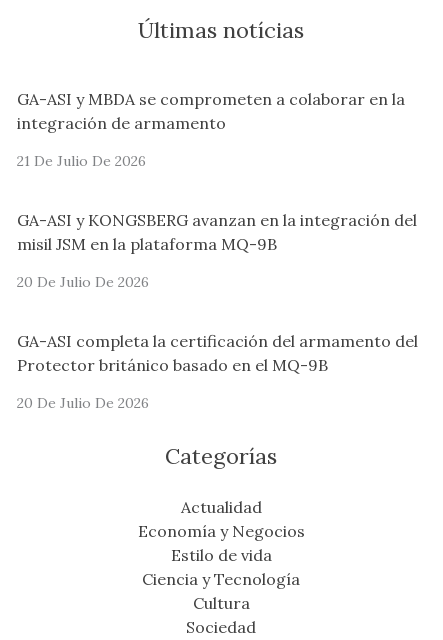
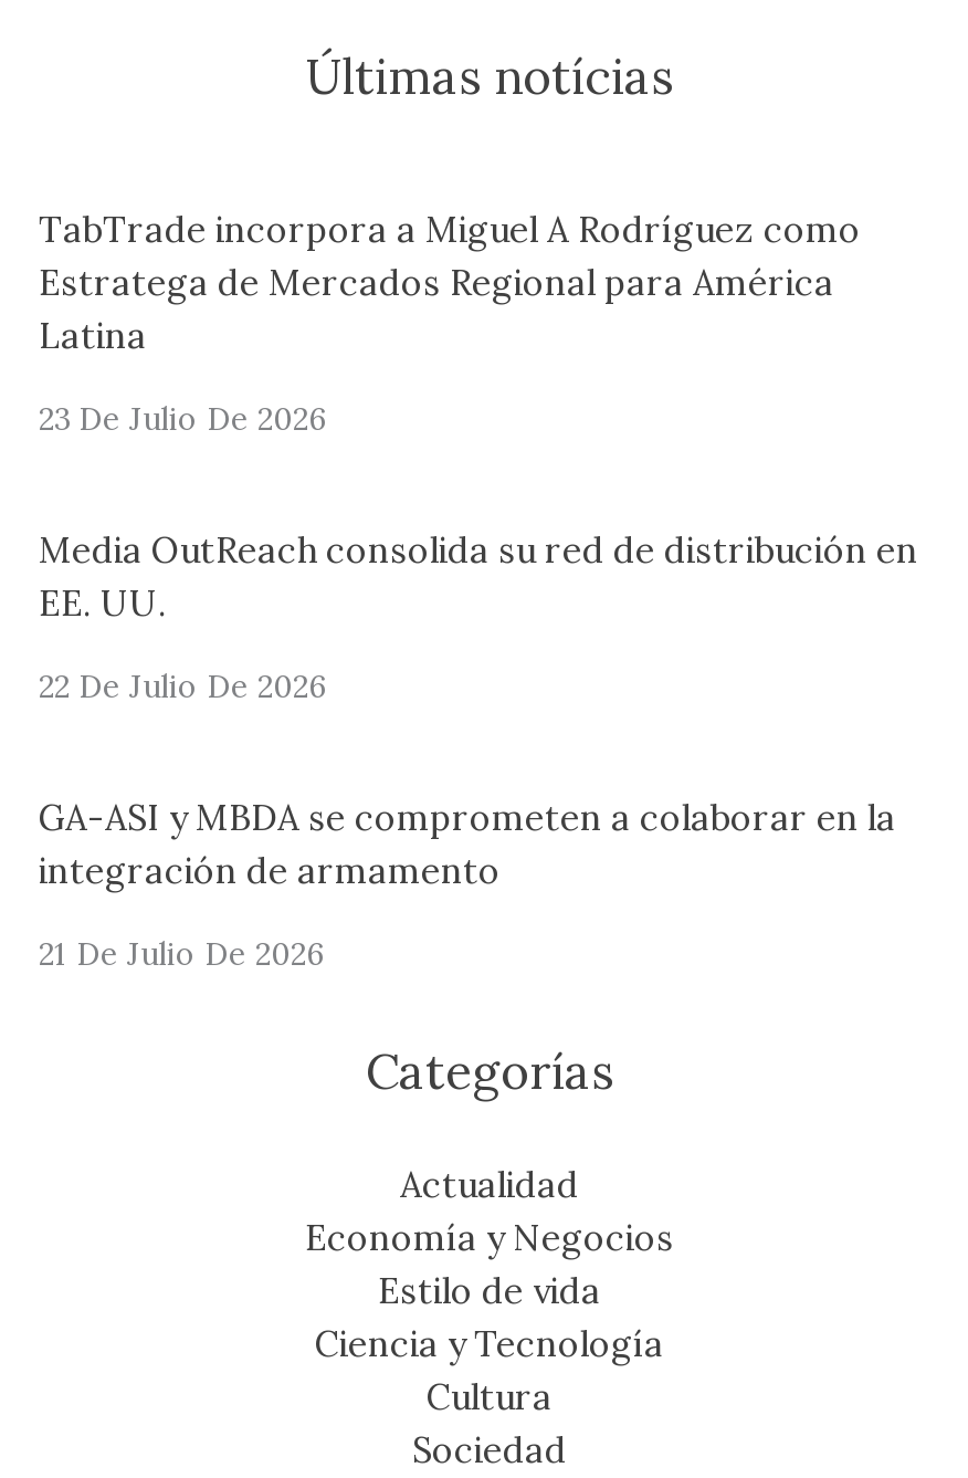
+ TabTrade incorpora a Miguel A Rodríguez como
+ Estratega de Mercados Regional para América
+ Latina
+ 23 De Julio De 2026
+ Media OutReach consolida su red de distribución en
+ EE. UU.
+ 22 De Julio De 2026

moved down: GA-ASI y MBDA se comprometen a colaborar en la | integración de armamento | 21 De Julio De 2026

- GA-ASI y KONGSBERG avanzan en la integración del
- misil JSM en la plataforma MQ-9B
- 20 De Julio De 2026
- GA-ASI completa la certificación del armamento del
- Protector británico basado en el MQ-9B
- 20 De Julio De 2026
